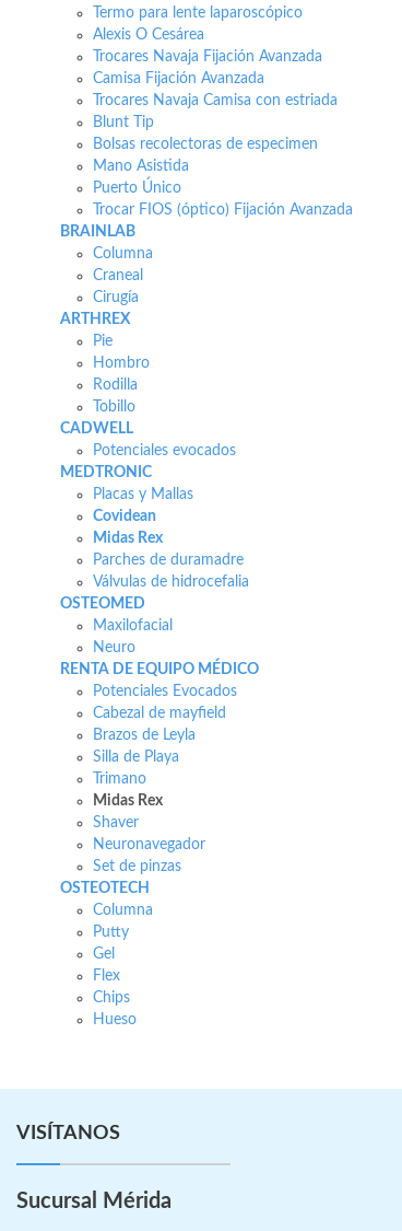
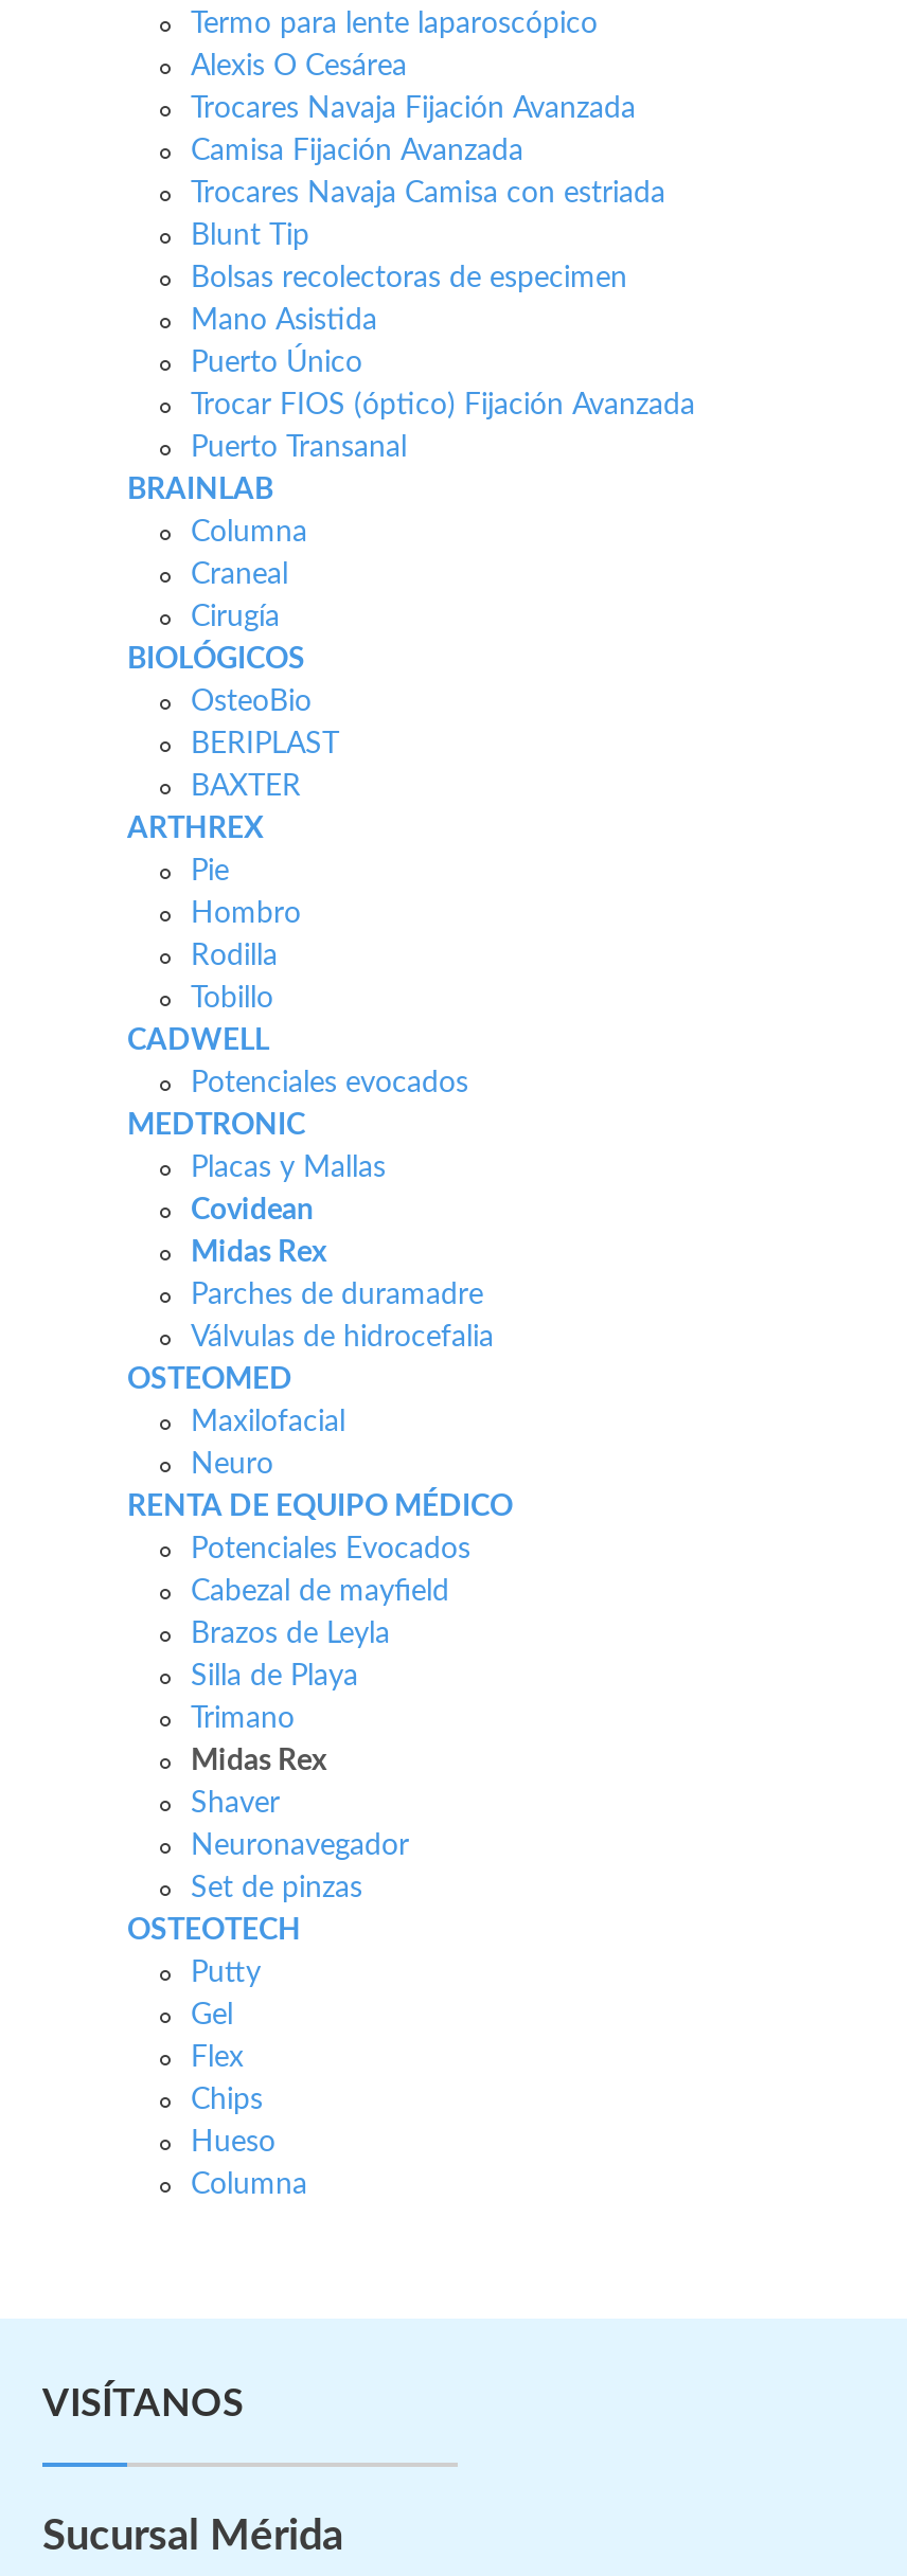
+ Puerto Transanal

+ BIOLÓGICOS
+ OsteoBio
+ BERIPLAST
+ BAXTER

- Columna

+ Columna
